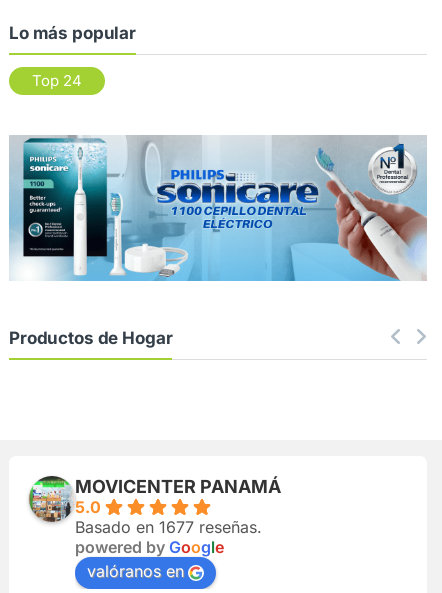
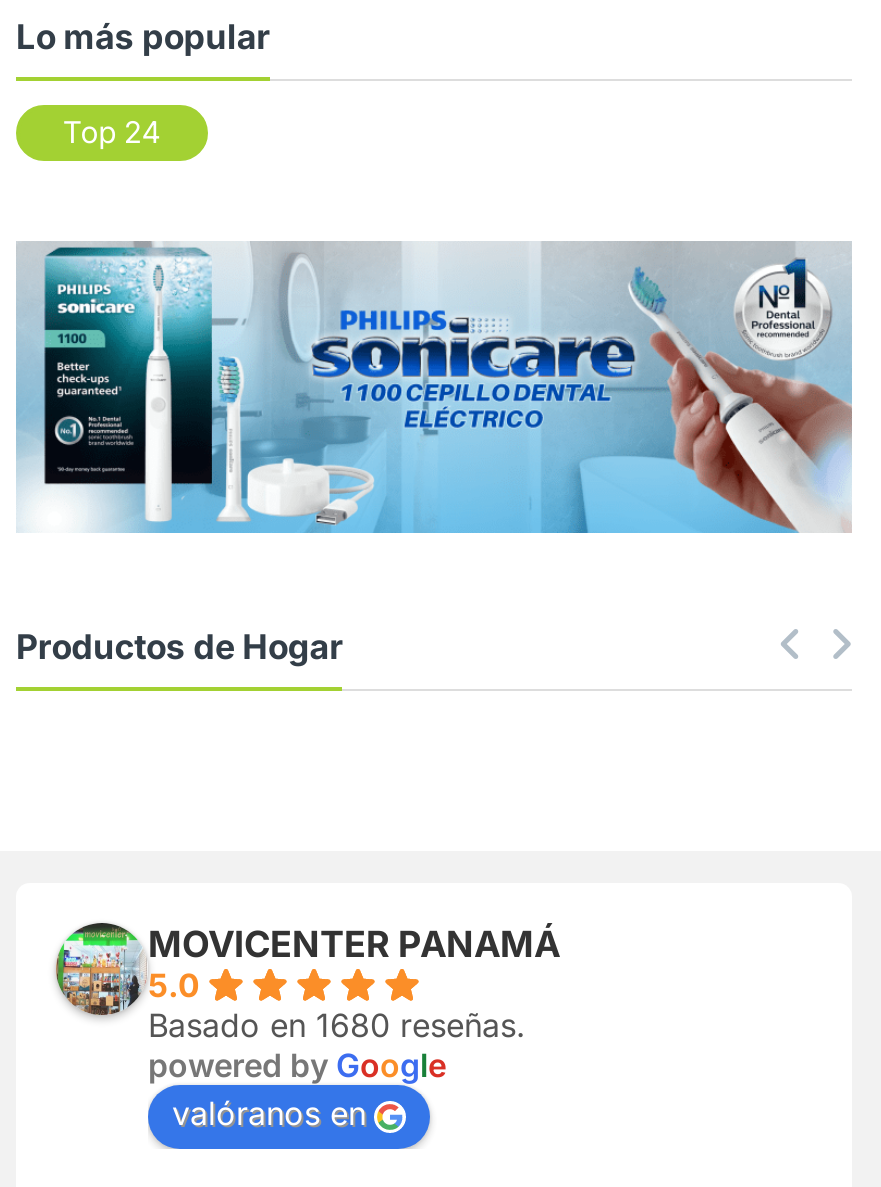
- Basado en 1677 reseñas.
+ Basado en 1680 reseñas.
